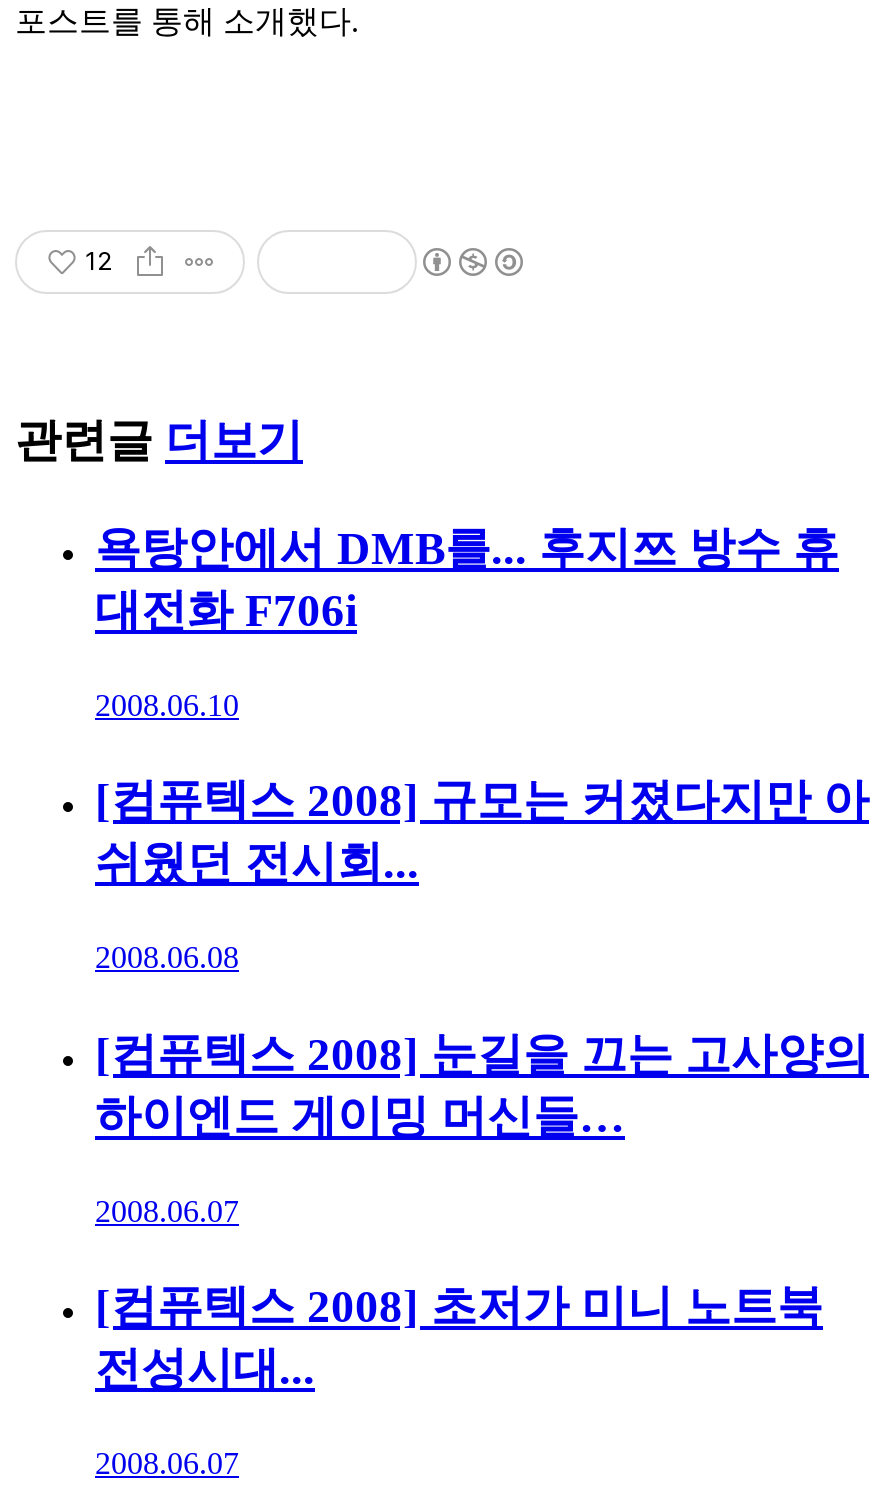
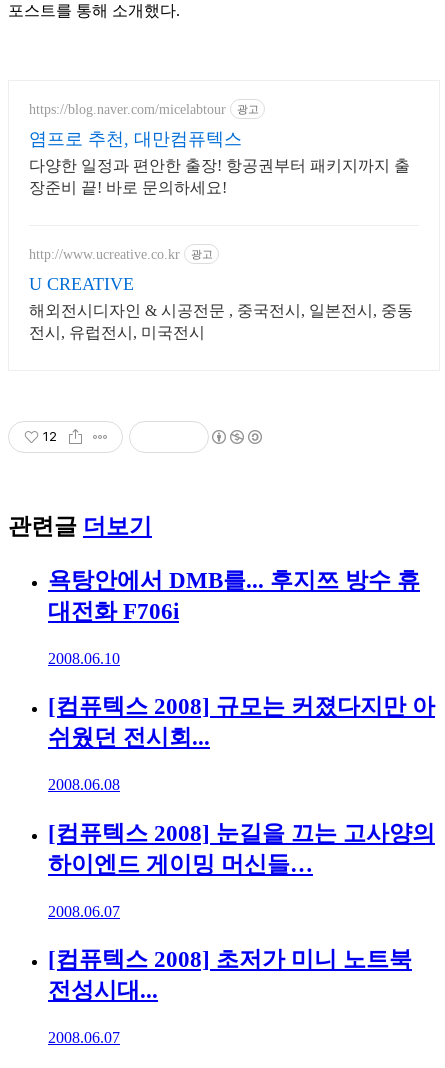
+ https://blog.naver.com/micelabtour
+ 광고
+ 염프로 추천, 대만컴퓨텍스
+ 다양한 일정과 편안한 출장! 항공권부터 패키지까지 출
+ 장준비 끝! 바로 문의하세요!

+ http://www.ucreative.co.kr
+ 광고
+ U CREATIVE
+ 해외전시디자인 & 시공전문 , 중국전시, 일본전시, 중동
+ 전시, 유럽전시, 미국전시
